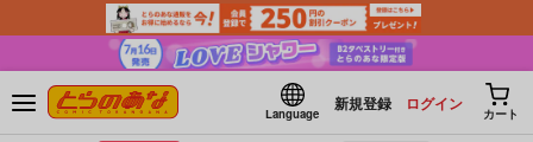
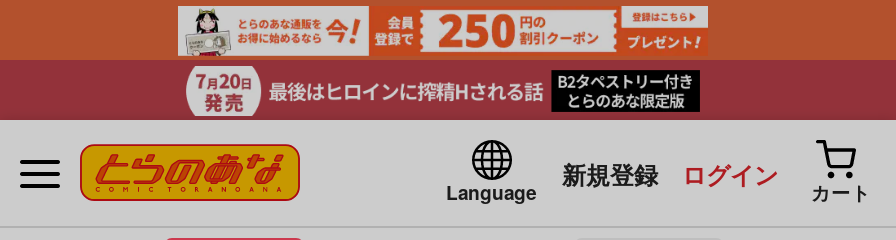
- [image]
+ [image]
